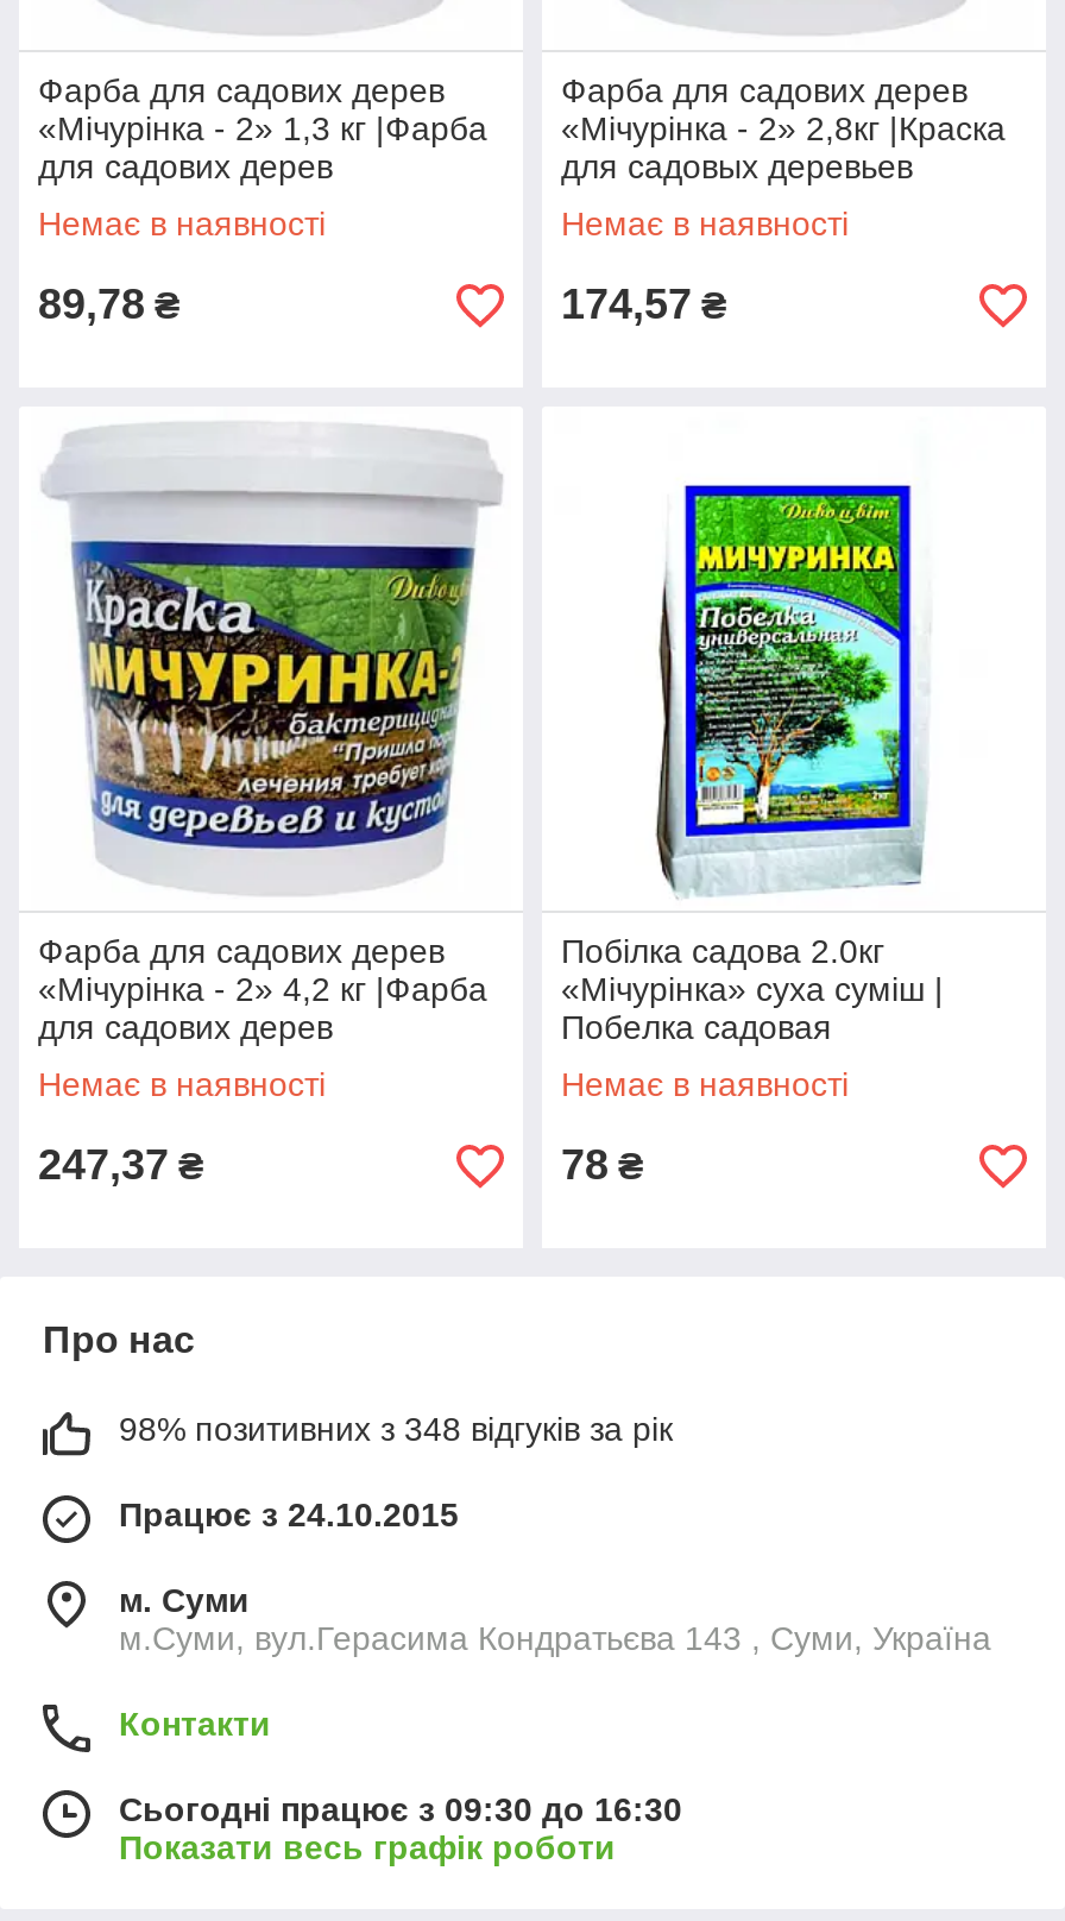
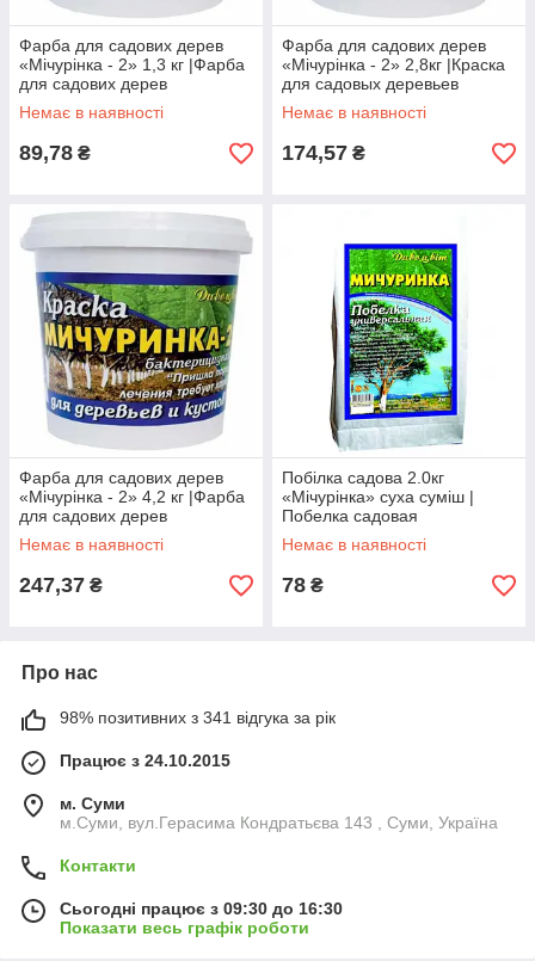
- 98% позитивних з 348 відгуків за рік
+ 98% позитивних з 341 відгука за рік
